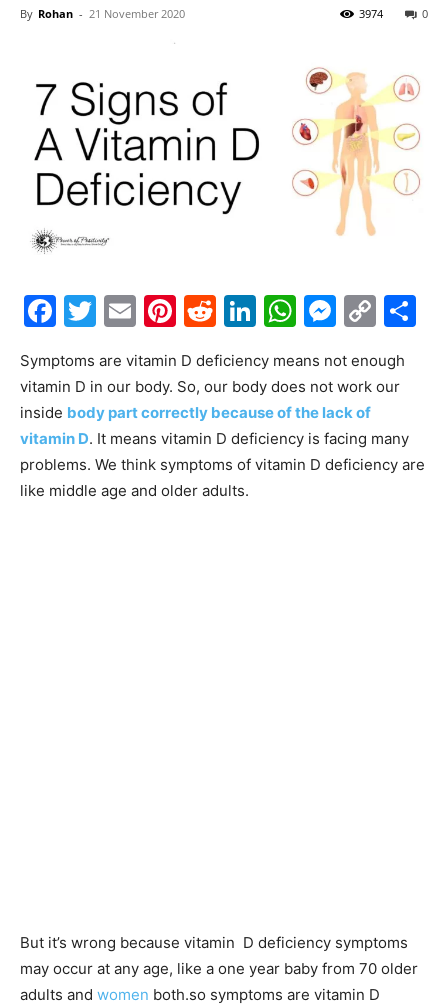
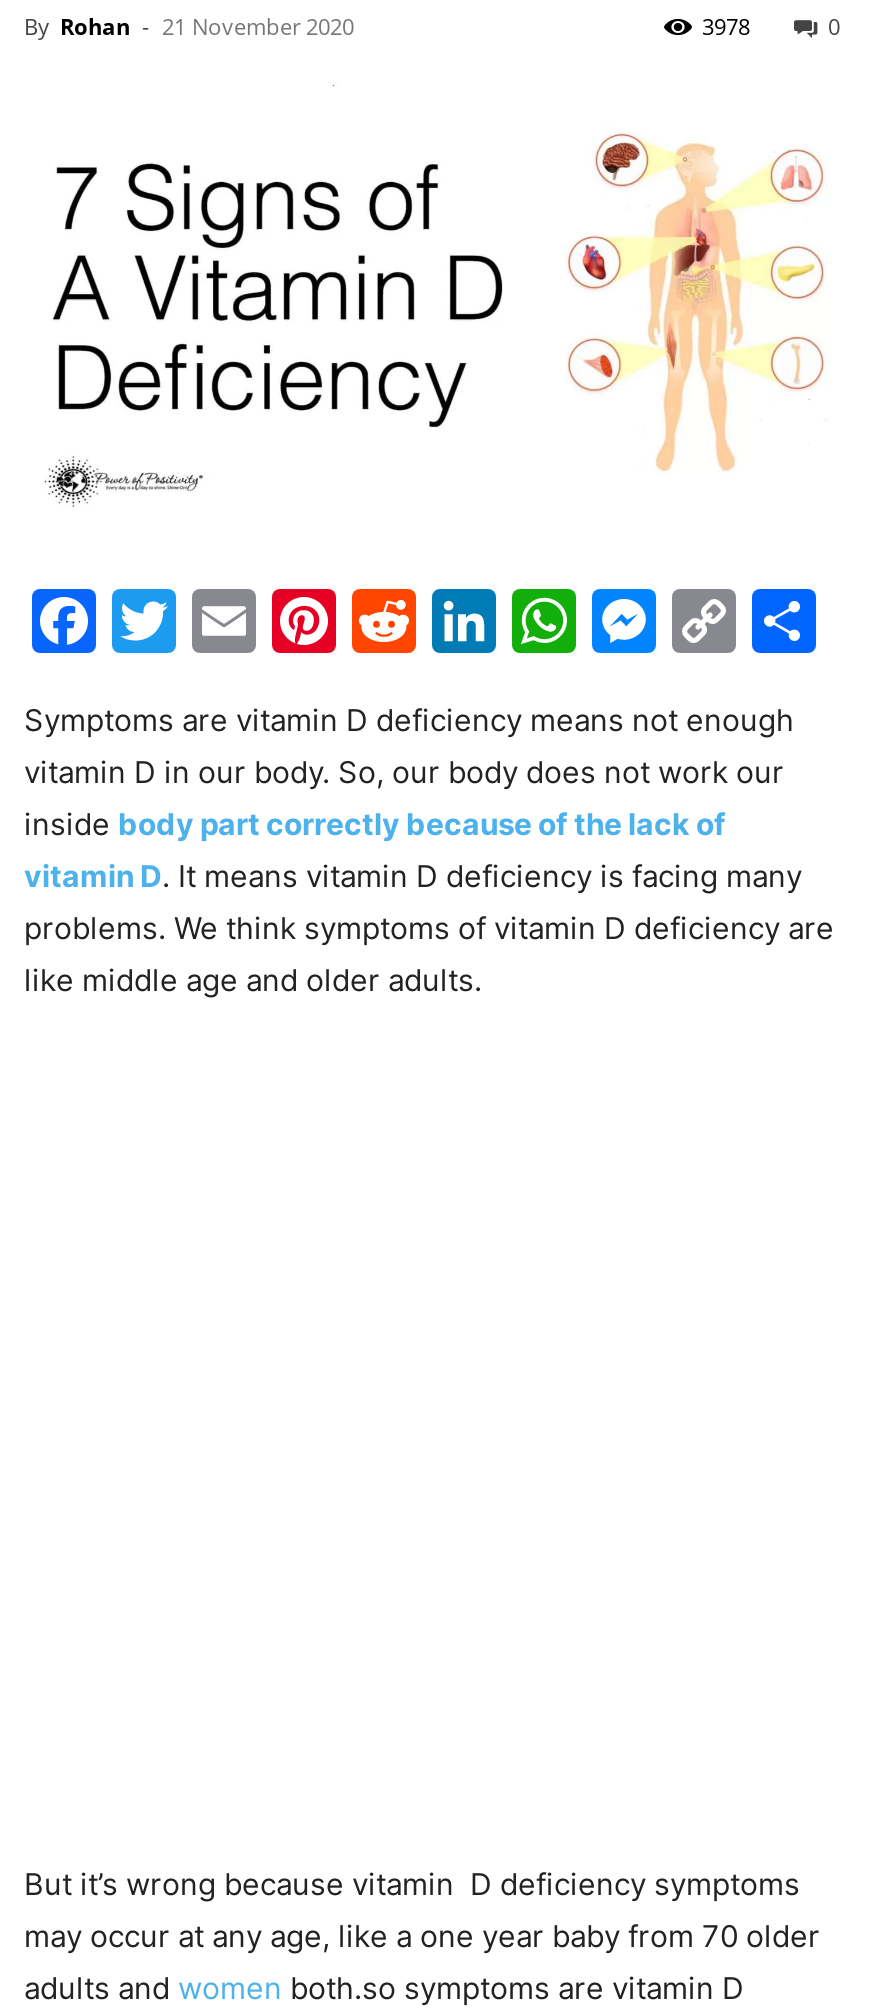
- 3974
+ 3978
